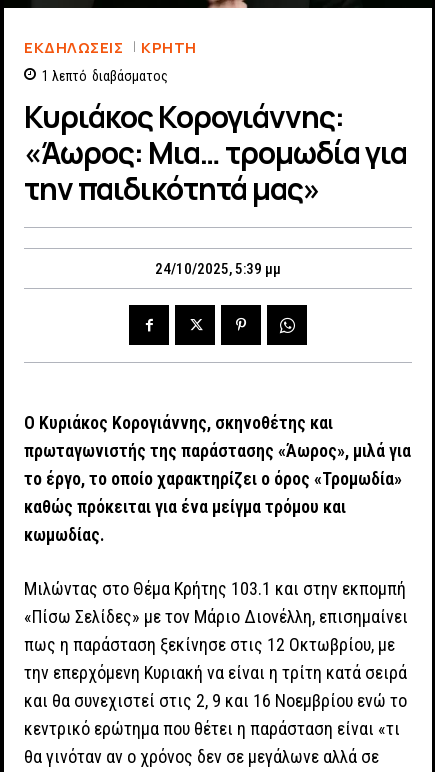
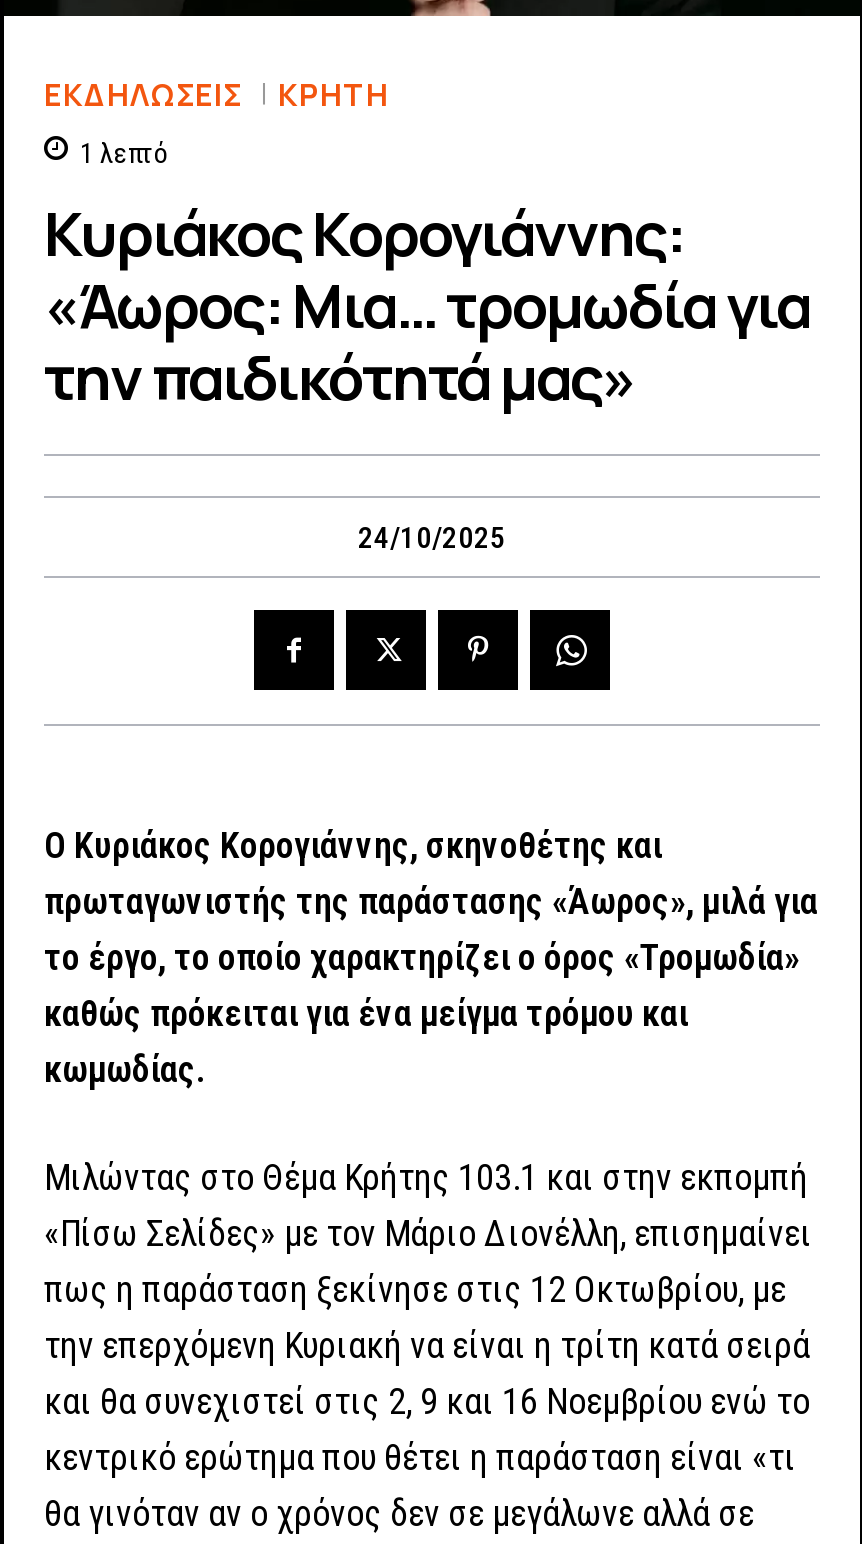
- 1 λεπτό διαβάσματος
+ 1 λεπτό

- 24/10/2025, 5:39 μμ
+ 24/10/2025
